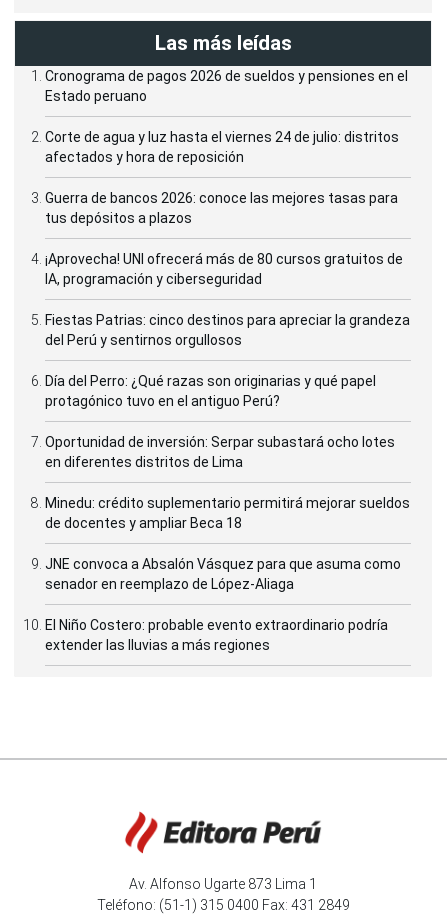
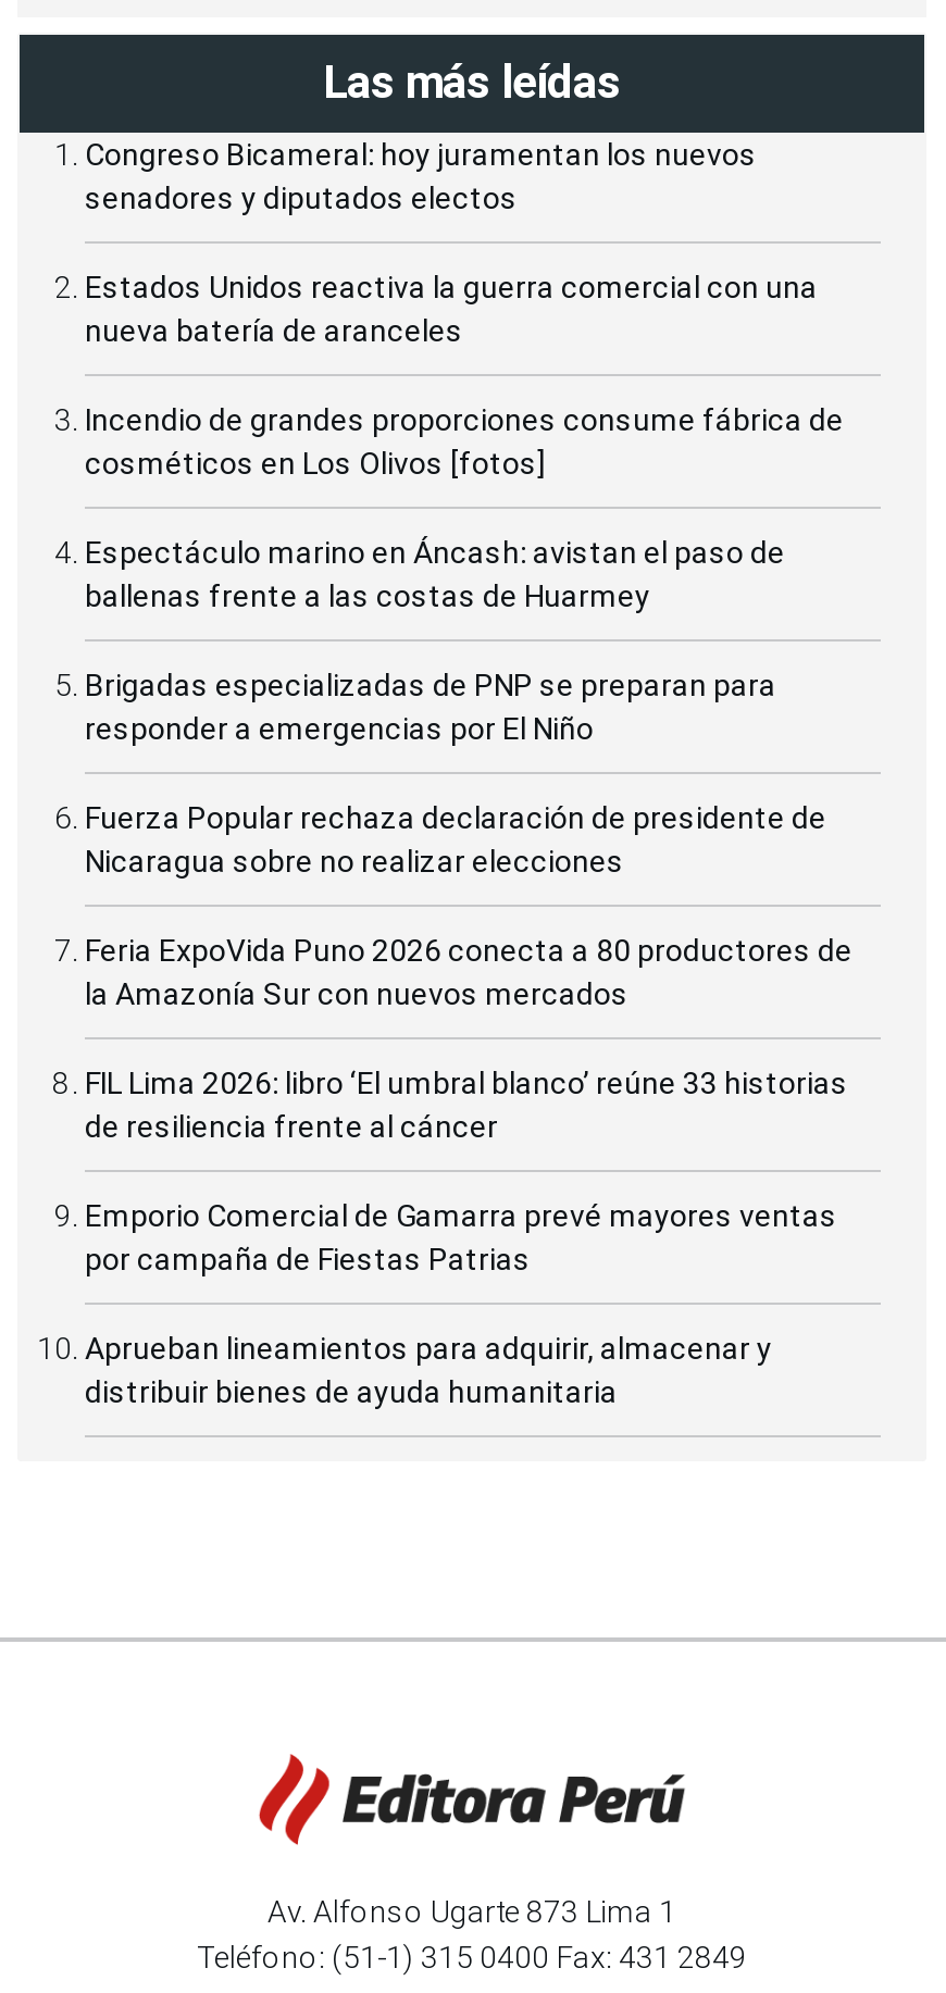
- Cronograma de pagos 2026 de sueldos y pensiones en el
- Estado peruano
+ Congreso Bicameral: hoy juramentan los nuevos
+ senadores y diputados electos

- Corte de agua y luz hasta el viernes 24 de julio: distritos
- afectados y hora de reposición
+ Estados Unidos reactiva la guerra comercial con una
+ nueva batería de aranceles

- Guerra de bancos 2026: conoce las mejores tasas para
- tus depósitos a plazos
+ Incendio de grandes proporciones consume fábrica de
+ cosméticos en Los Olivos [fotos]

- ¡Aprovecha! UNI ofrecerá más de 80 cursos gratuitos de
- IA, programación y ciberseguridad
+ Espectáculo marino en Áncash: avistan el paso de
+ ballenas frente a las costas de Huarmey

- Fiestas Patrias: cinco destinos para apreciar la grandeza
- del Perú y sentirnos orgullosos
+ Brigadas especializadas de PNP se preparan para
+ responder a emergencias por El Niño

- Día del Perro: ¿Qué razas son originarias y qué papel
- protagónico tuvo en el antiguo Perú?
+ Fuerza Popular rechaza declaración de presidente de
+ Nicaragua sobre no realizar elecciones

- Oportunidad de inversión: Serpar subastará ocho lotes
- en diferentes distritos de Lima
+ Feria ExpoVida Puno 2026 conecta a 80 productores de
+ la Amazonía Sur con nuevos mercados

- Minedu: crédito suplementario permitirá mejorar sueldos
- de docentes y ampliar Beca 18
+ FIL Lima 2026: libro ‘El umbral blanco’ reúne 33 historias
+ de resiliencia frente al cáncer

- JNE convoca a Absalón Vásquez para que asuma como
- senador en reemplazo de López-Aliaga
+ Emporio Comercial de Gamarra prevé mayores ventas
+ por campaña de Fiestas Patrias

- El Niño Costero: probable evento extraordinario podría
- extender las lluvias a más regiones
+ Aprueban lineamientos para adquirir, almacenar y
+ distribuir bienes de ayuda humanitaria
